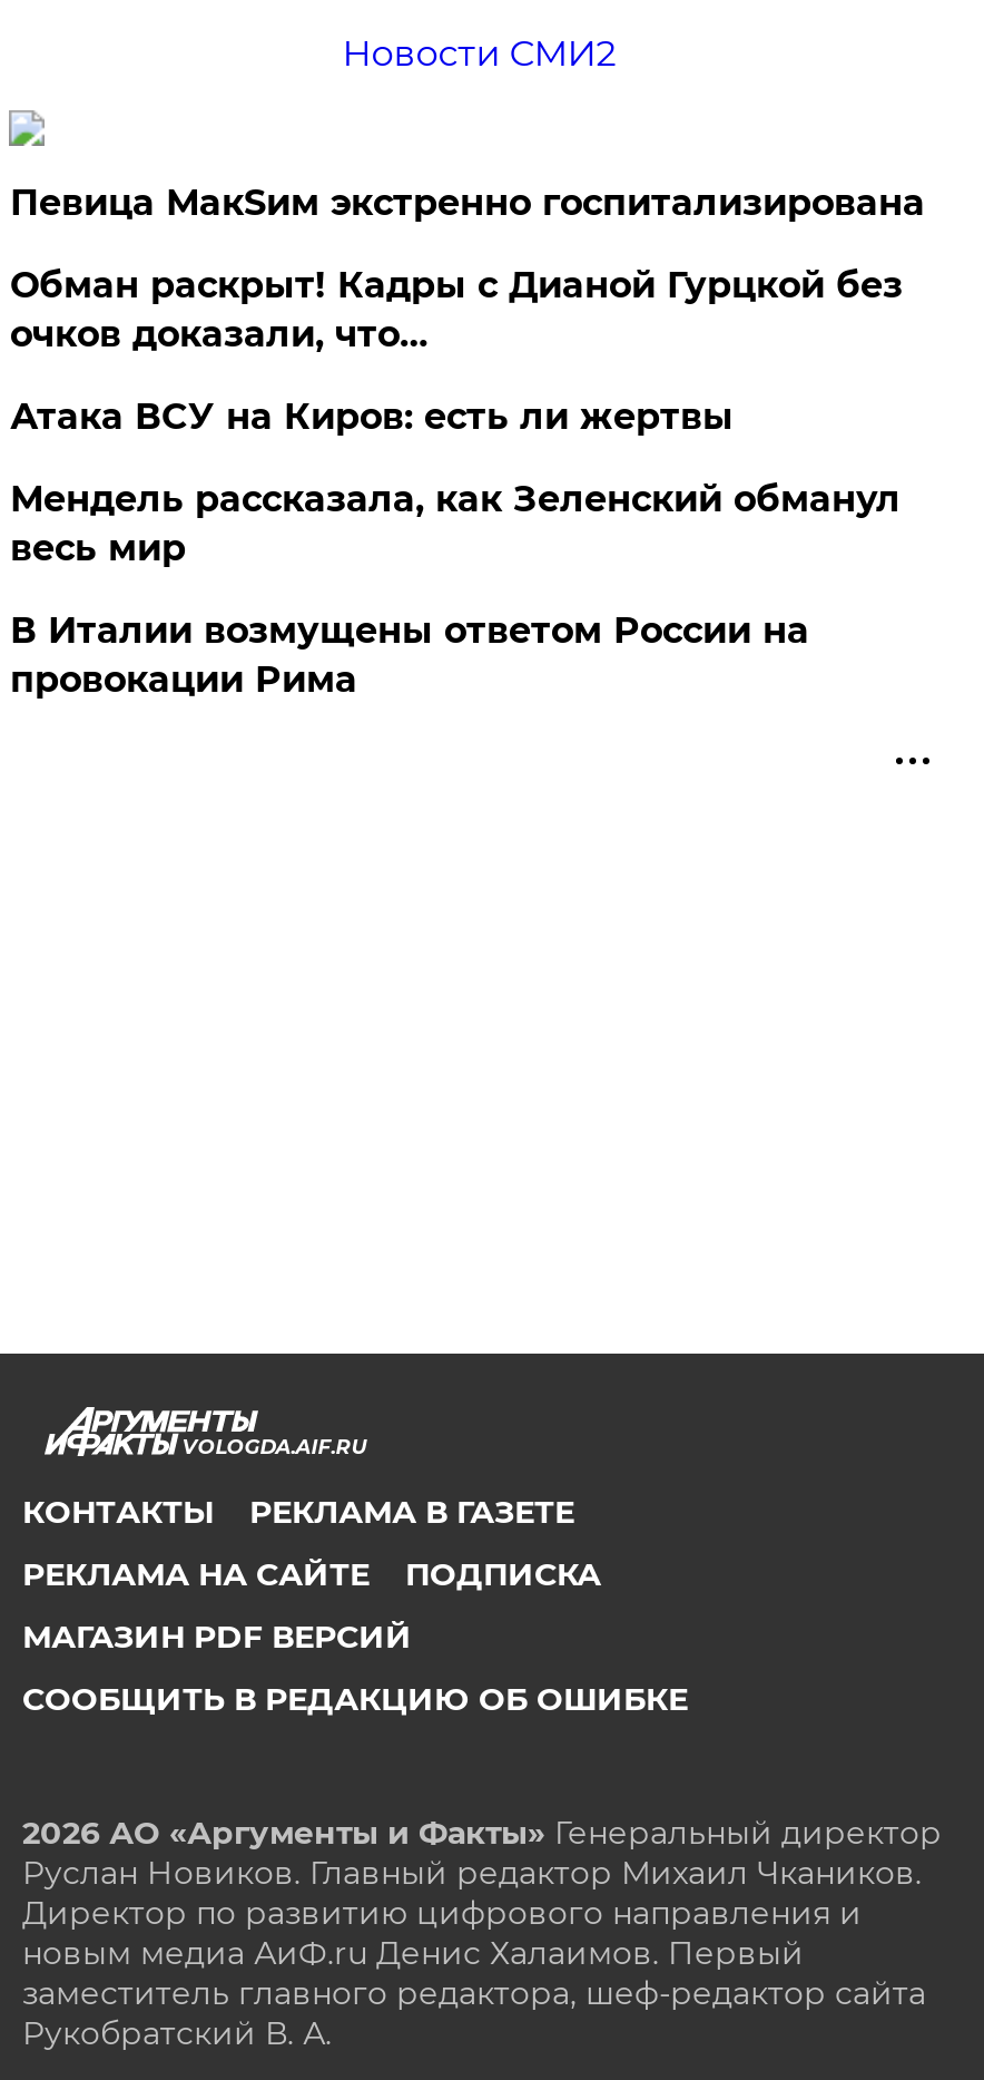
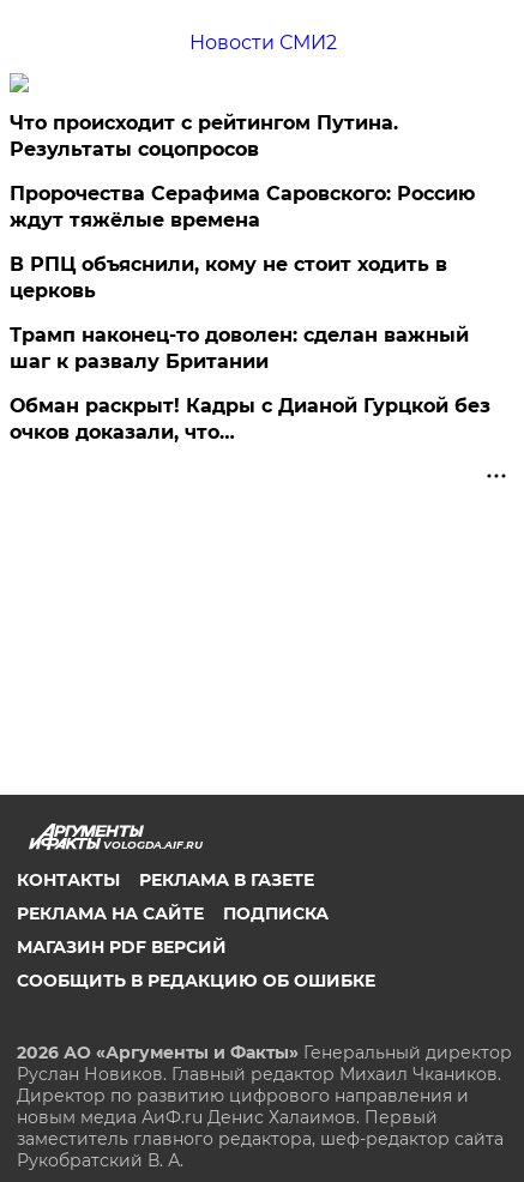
- Певица МакSим экстренно госпитализирована
+ Что происходит с рейтингом Путина.
+ Результаты соцопросов
+ Пророчества Серафима Саровского: Россию
+ ждут тяжёлые времена
+ В РПЦ объяснили, кому не стоит ходить в
+ церковь
+ Трамп наконец-то доволен: сделан важный
+ шаг к развалу Британии

moved down: Обман раскрыт! Кадры с Дианой Гурцкой без | очков доказали, что…

- Атака ВСУ на Киров: есть ли жертвы
- Мендель рассказала, как Зеленский обманул
- весь мир
- В Италии возмущены ответом России на
- провокации Рима
